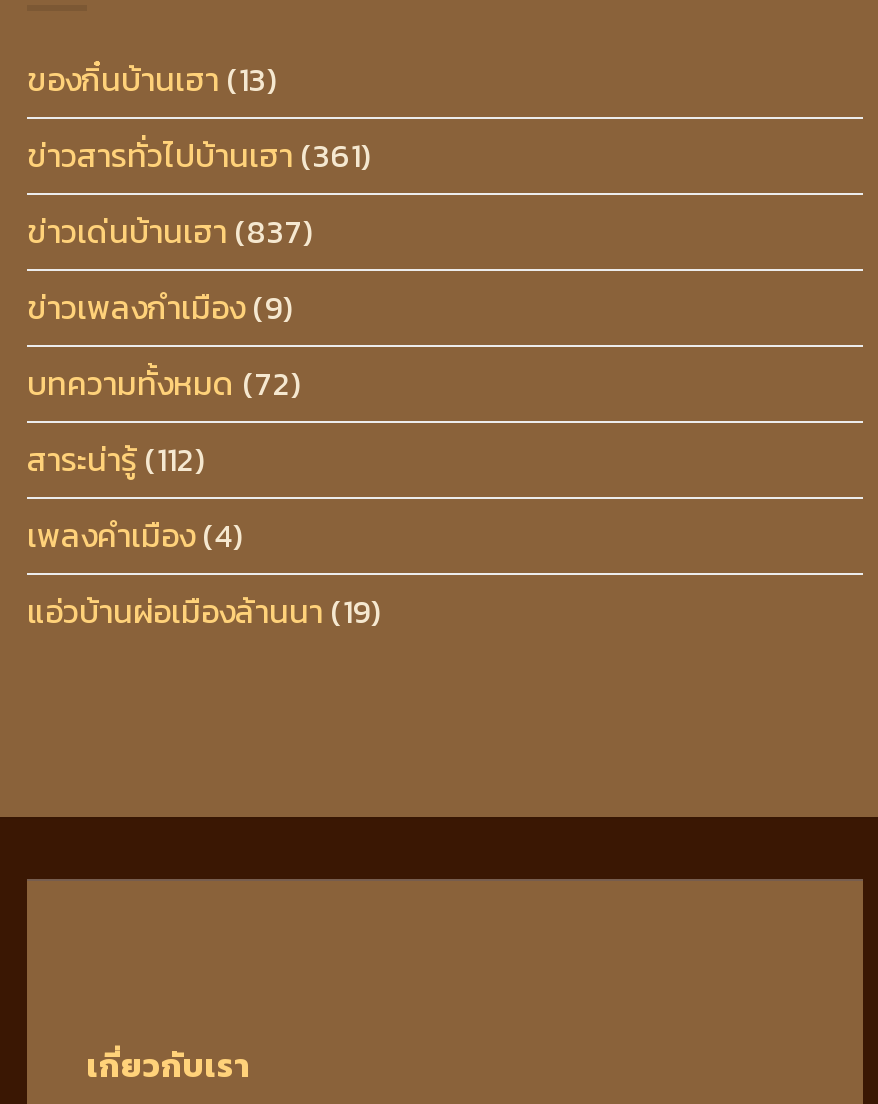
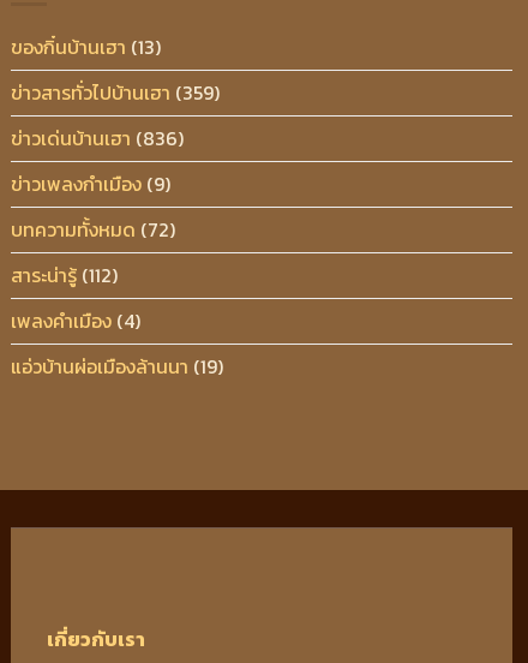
- ข่าวสารทั่วไปบ้านเฮา(361)
+ ข่าวสารทั่วไปบ้านเฮา(359)

- ข่าวเด่นบ้านเฮา(837)
+ ข่าวเด่นบ้านเฮา(836)
